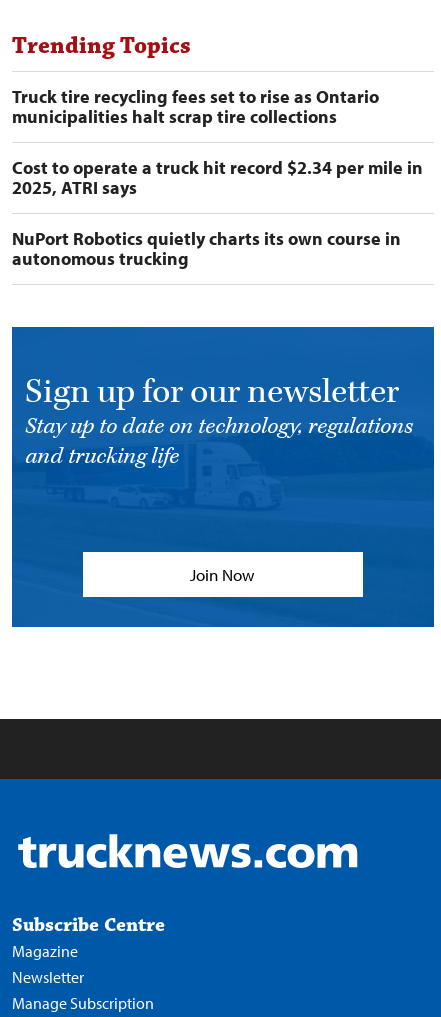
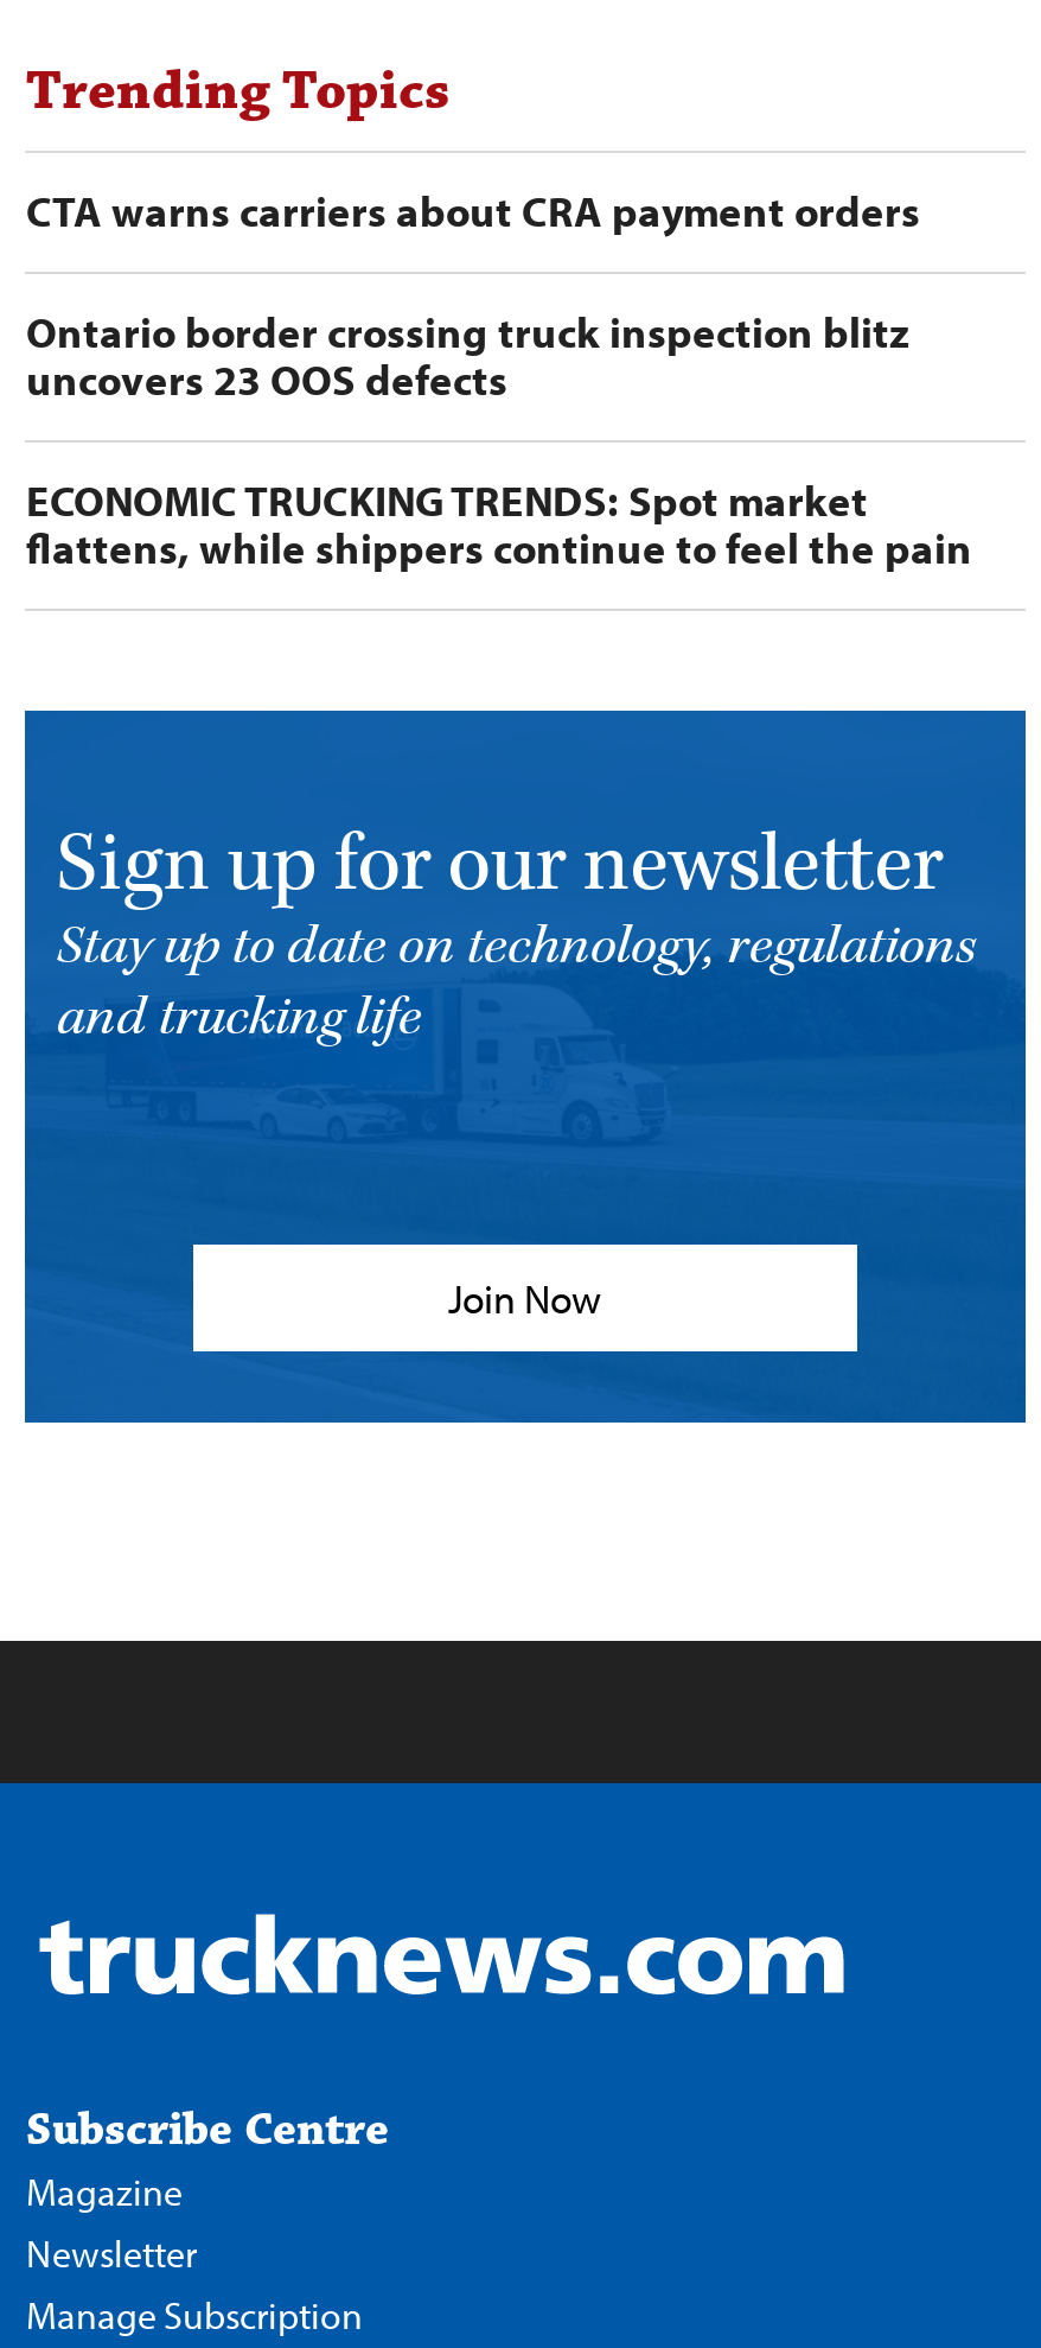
- Truck tire recycling fees set to rise as Ontario
- municipalities halt scrap tire collections
+ CTA warns carriers about CRA payment orders

- Cost to operate a truck hit record $2.34 per mile in
- 2025, ATRI says
+ Ontario border crossing truck inspection blitz
+ uncovers 23 OOS defects

- NuPort Robotics quietly charts its own course in
- autonomous trucking
+ ECONOMIC TRUCKING TRENDS: Spot market
+ flattens, while shippers continue to feel the pain
